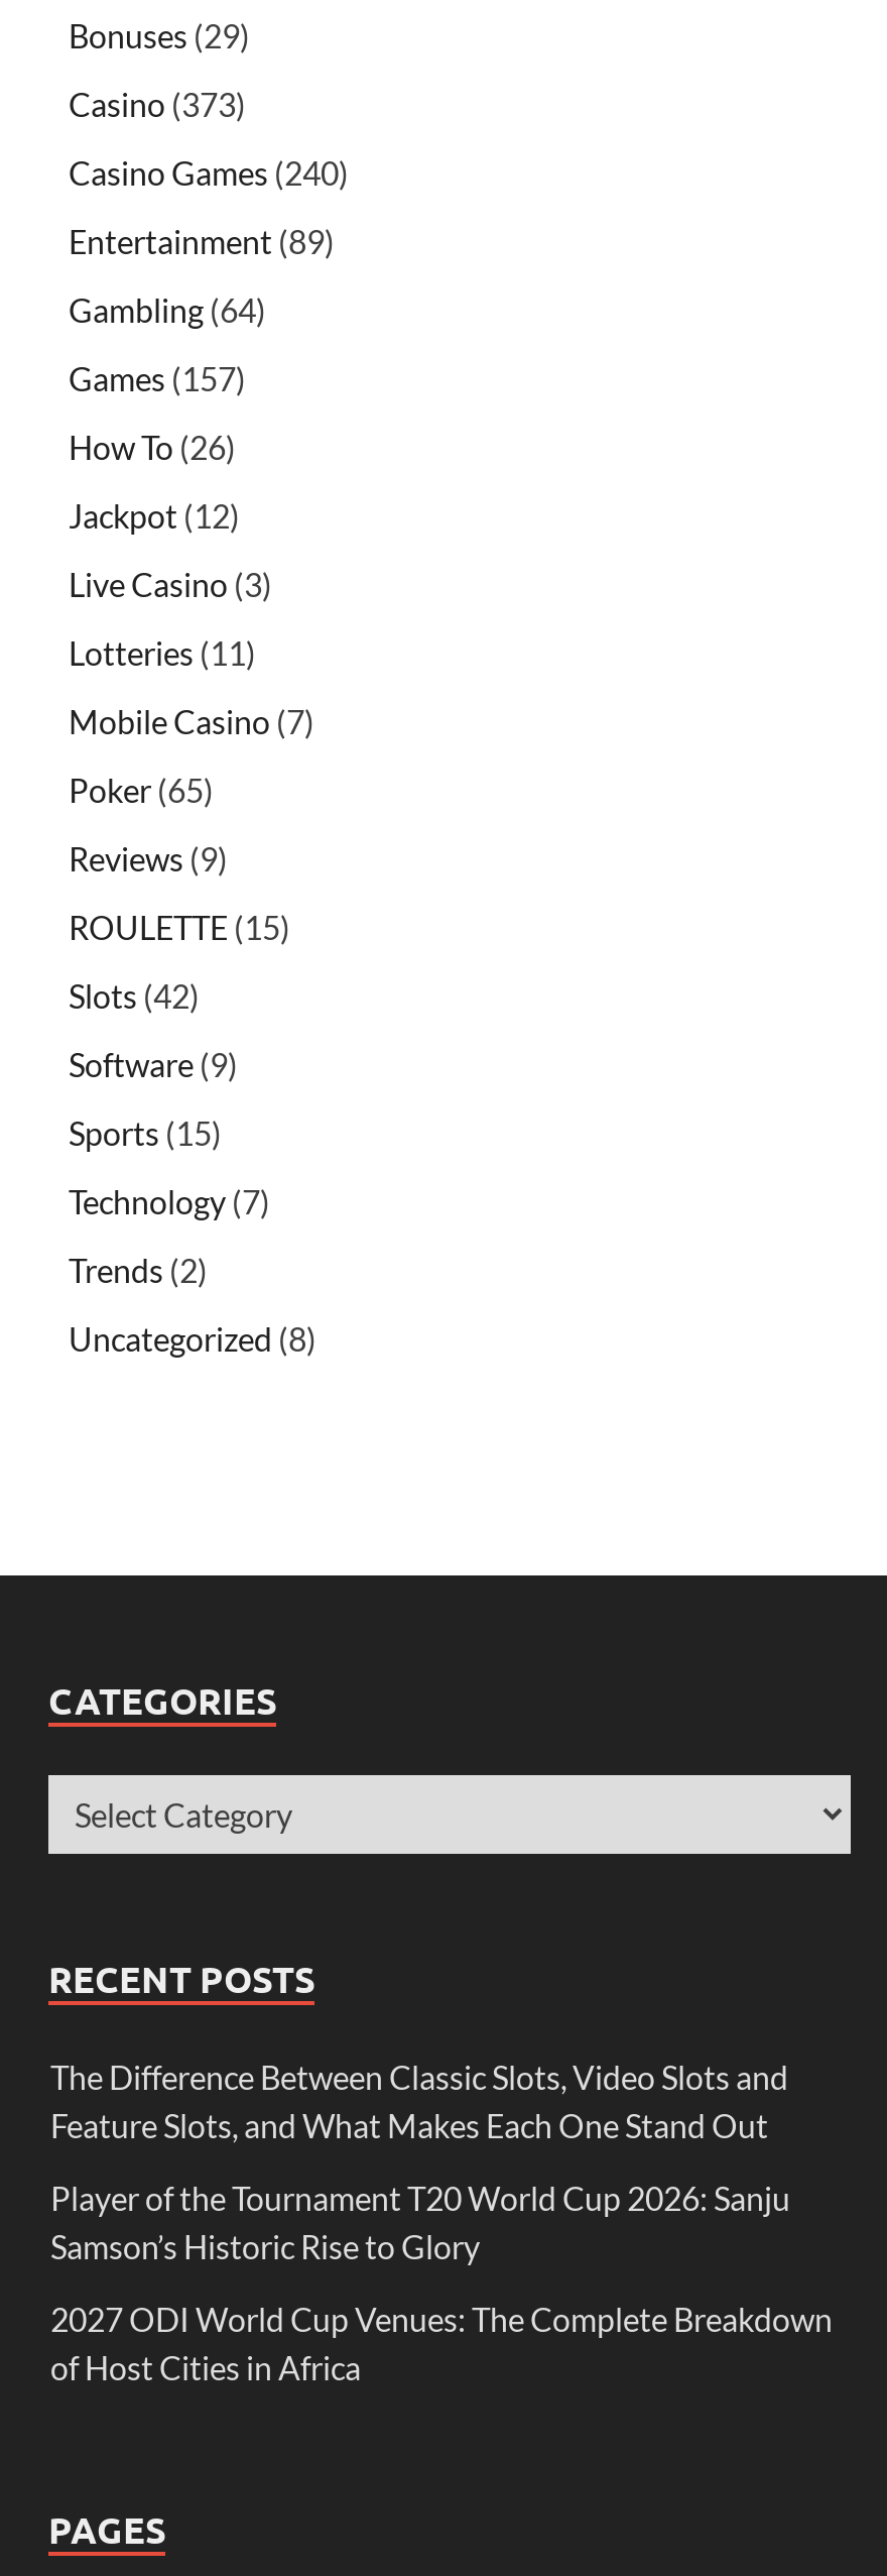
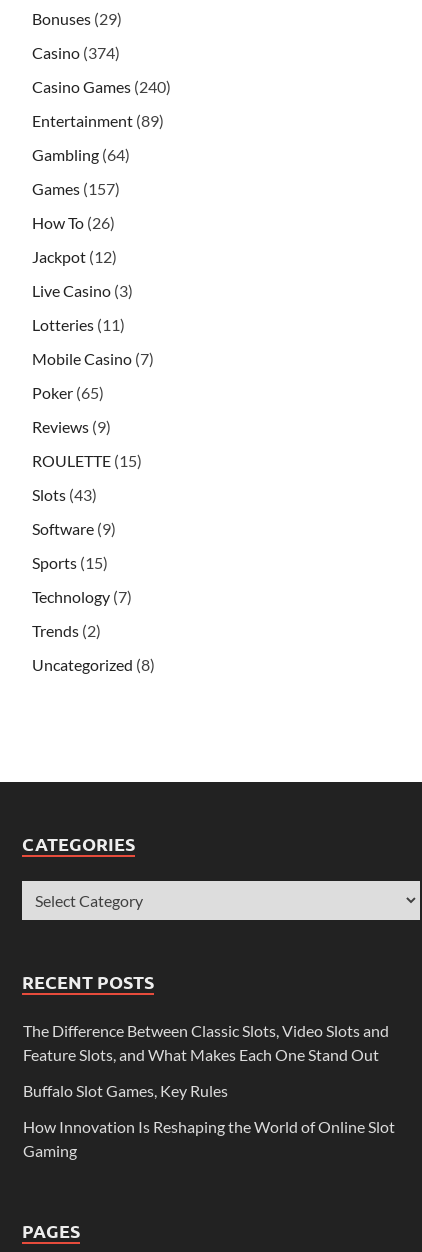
- Casino (373)
+ Casino (374)

- Slots (42)
+ Slots (43)

- Player of the Tournament T20 World Cup 2026: Sanju
- Samson’s Historic Rise to Glory
+ Buffalo Slot Games, Key Rules

- 2027 ODI World Cup Venues: The Complete Breakdown
- of Host Cities in Africa
+ How Innovation Is Reshaping the World of Online Slot
+ Gaming
